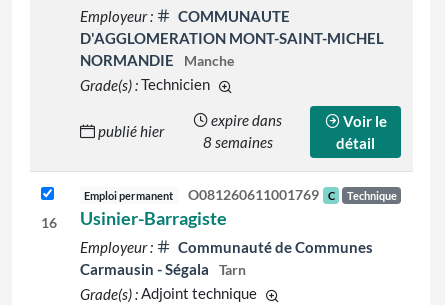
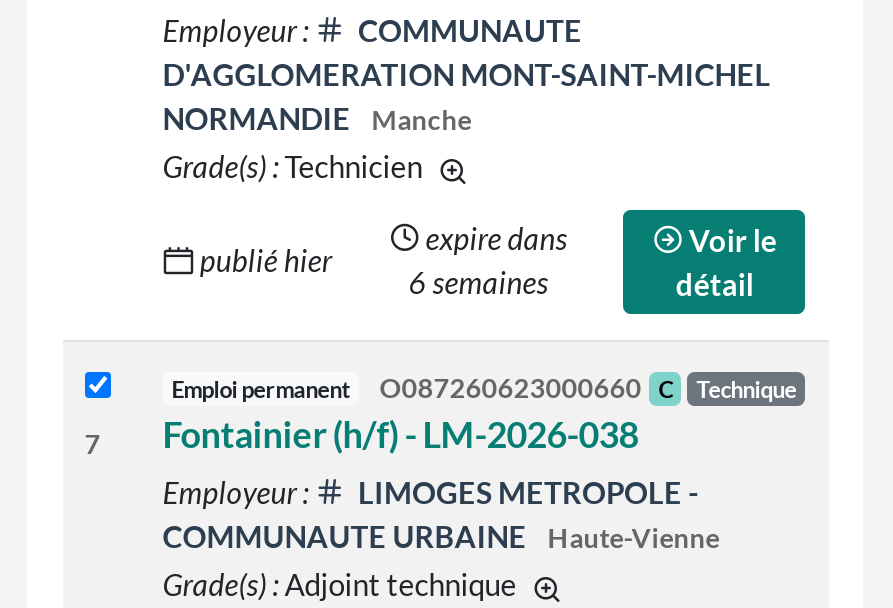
- 8 semaines
+ 6 semaines

- O081260611001769
- Usinier-Barragiste
+ O087260623000660
+ Fontainier (h/f) - LM-2026-038

- 16
+ 7

- Communauté de Communes
- Carmausin - Ségala Tarn
+ LIMOGES METROPOLE -
+ COMMUNAUTE URBAINE Haute-Vienne
